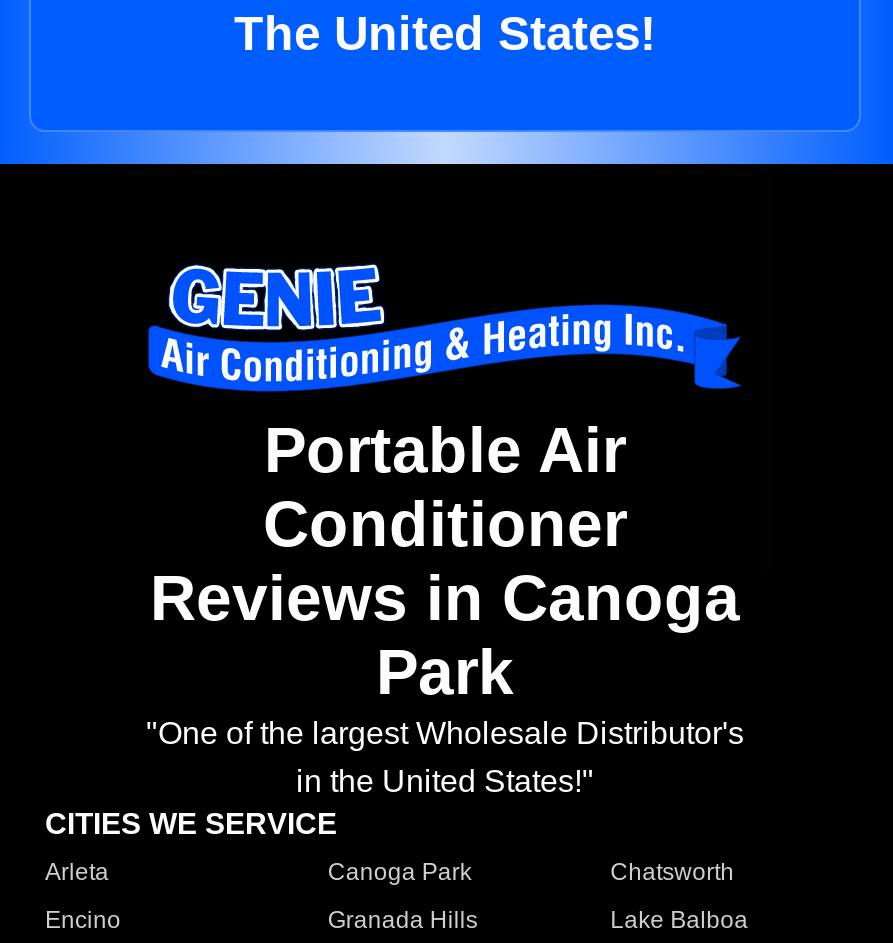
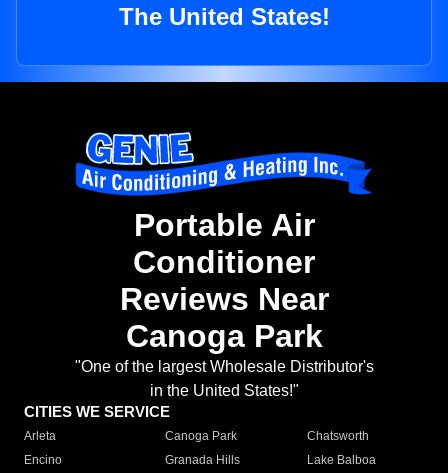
- Reviews in Canoga
- Park
+ Reviews Near
+ Canoga Park
